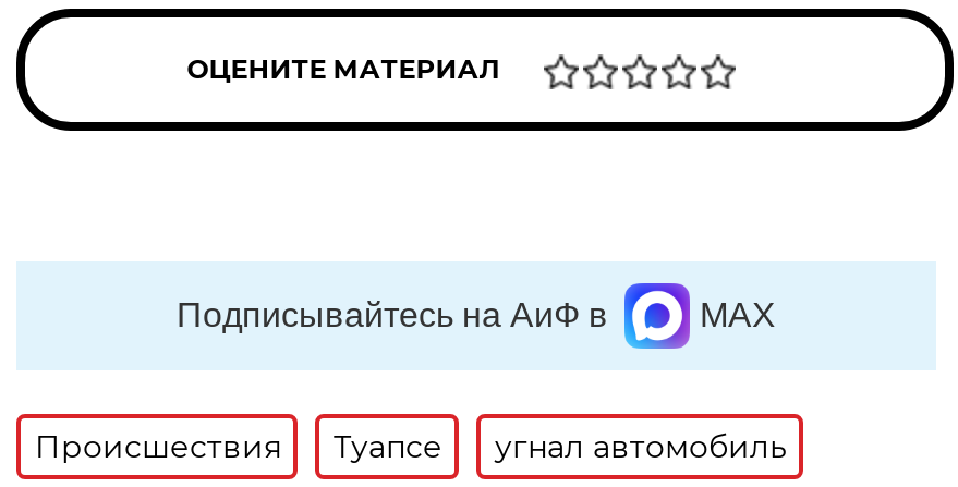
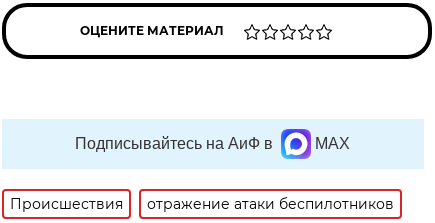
- Туапсе
- угнал автомобиль
+ отражение атаки беспилотников
